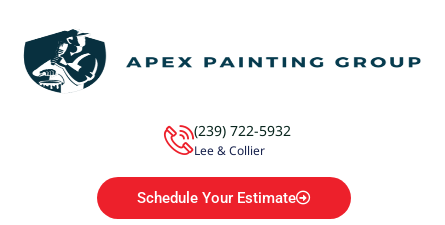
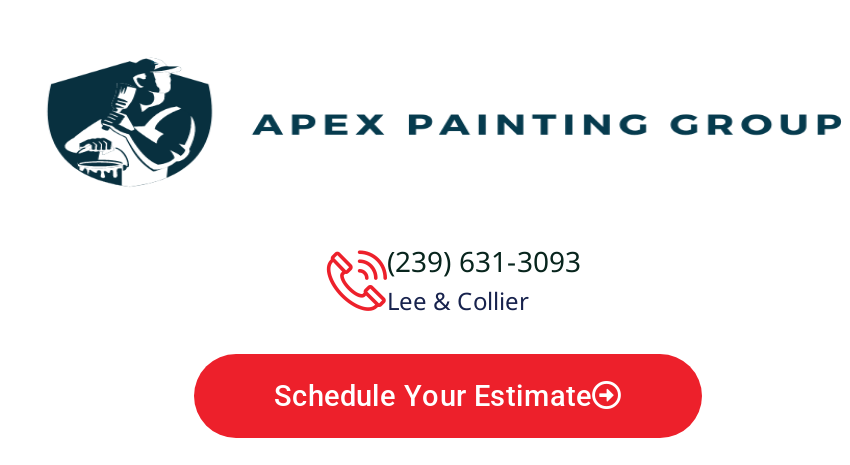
- (239) 722-5932
+ (239) 631-3093
